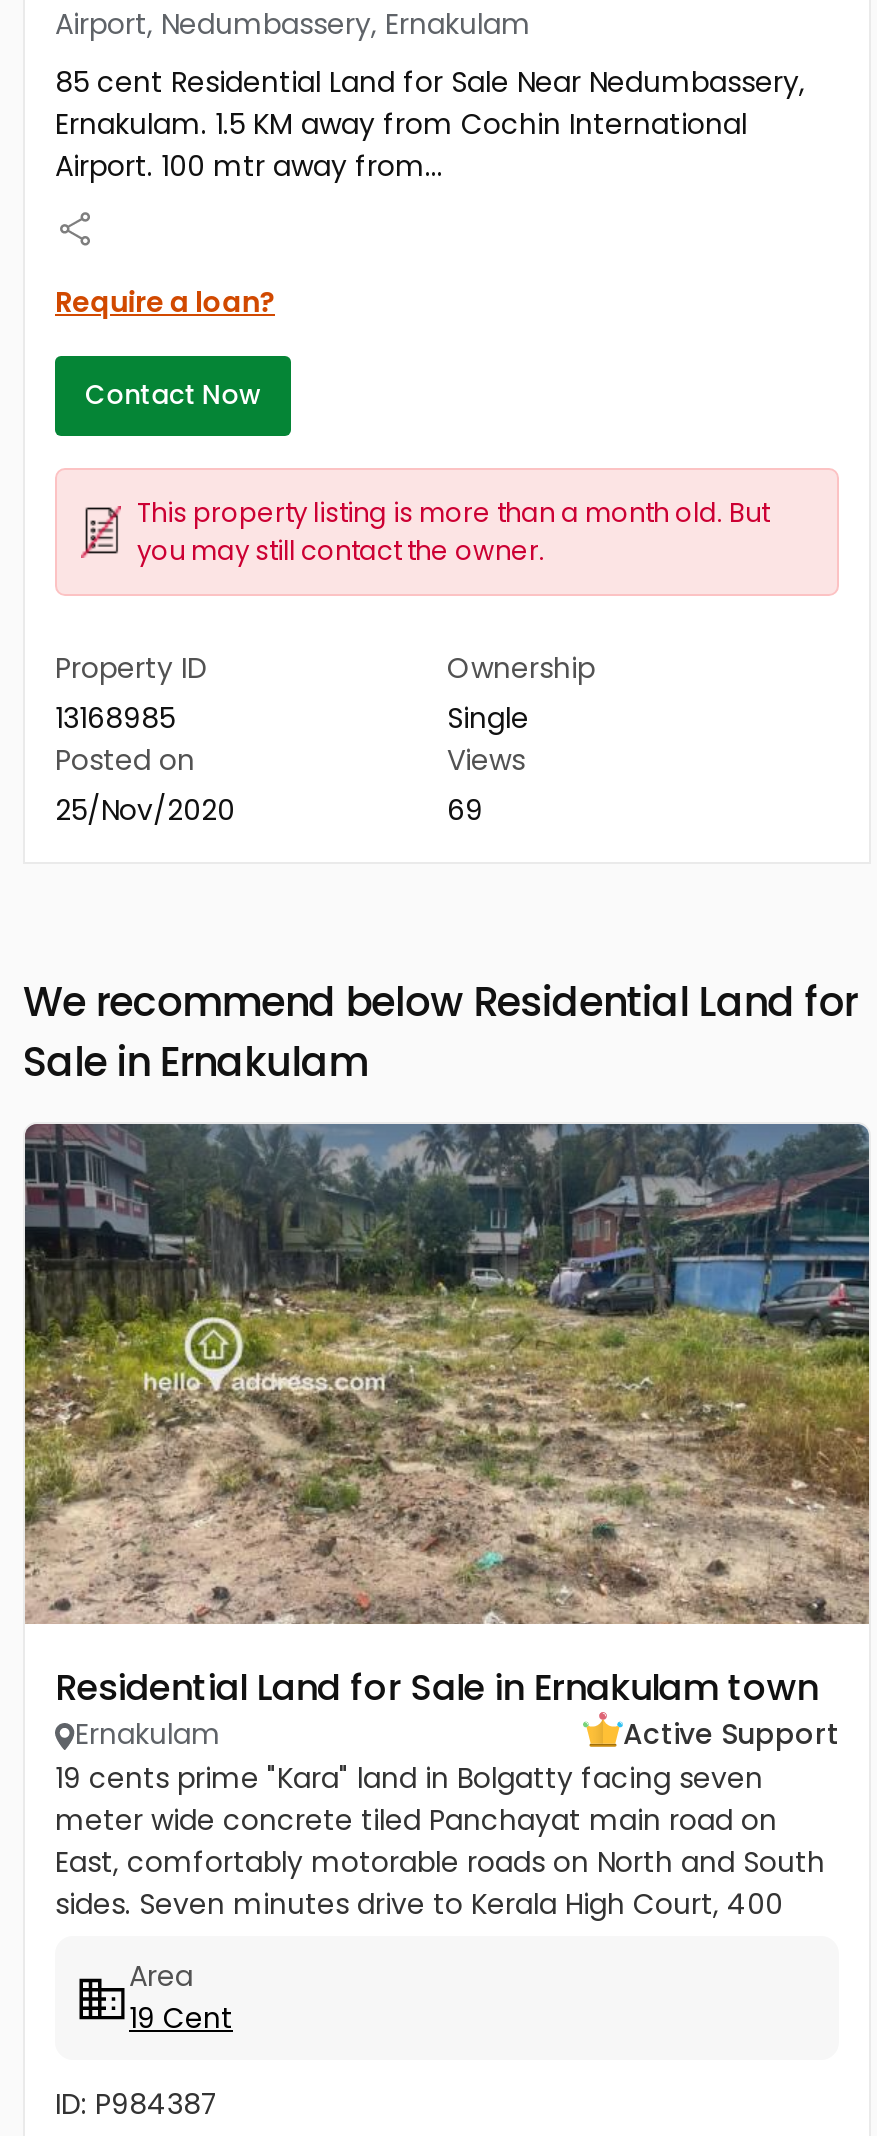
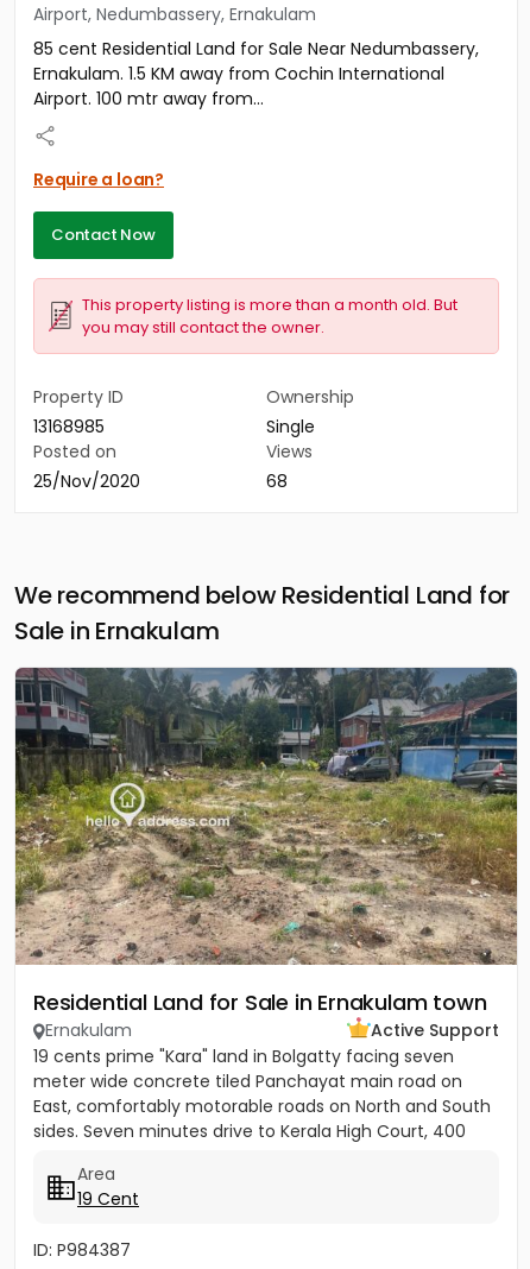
- 69
+ 68
